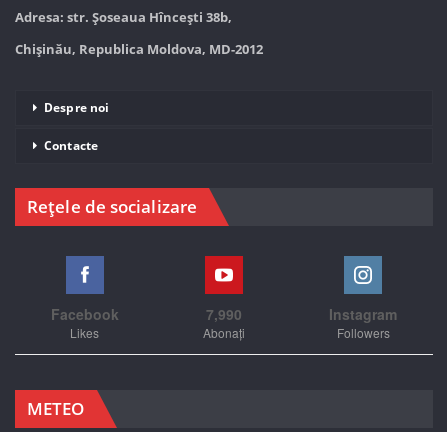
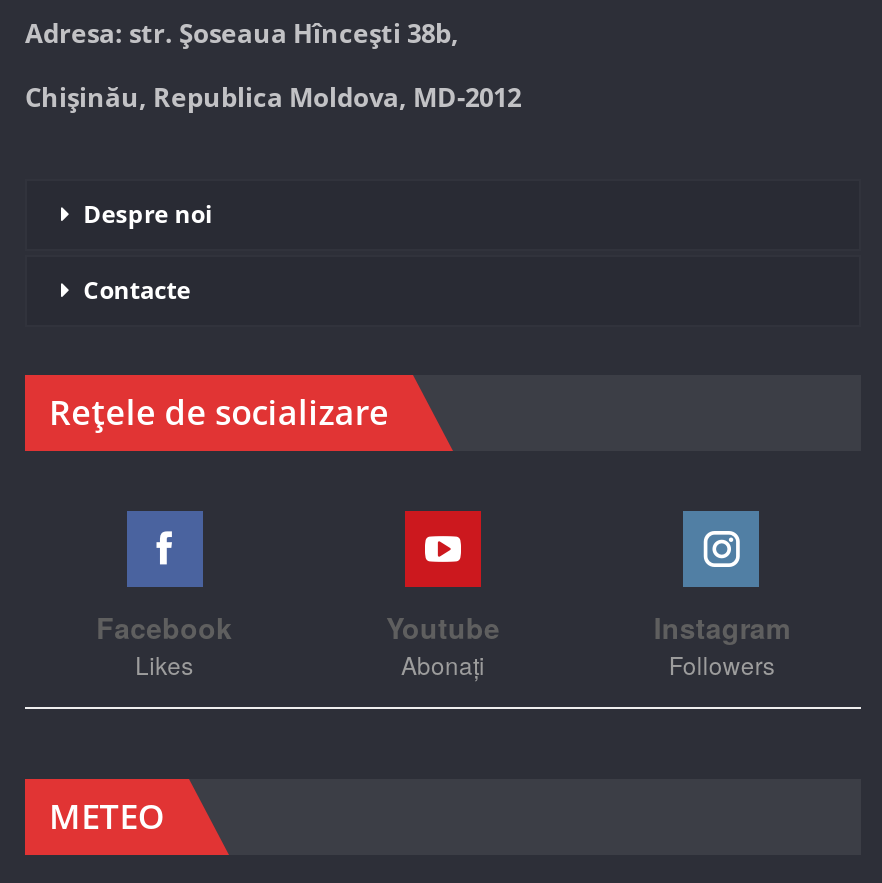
- 7,990
+ Youtube
